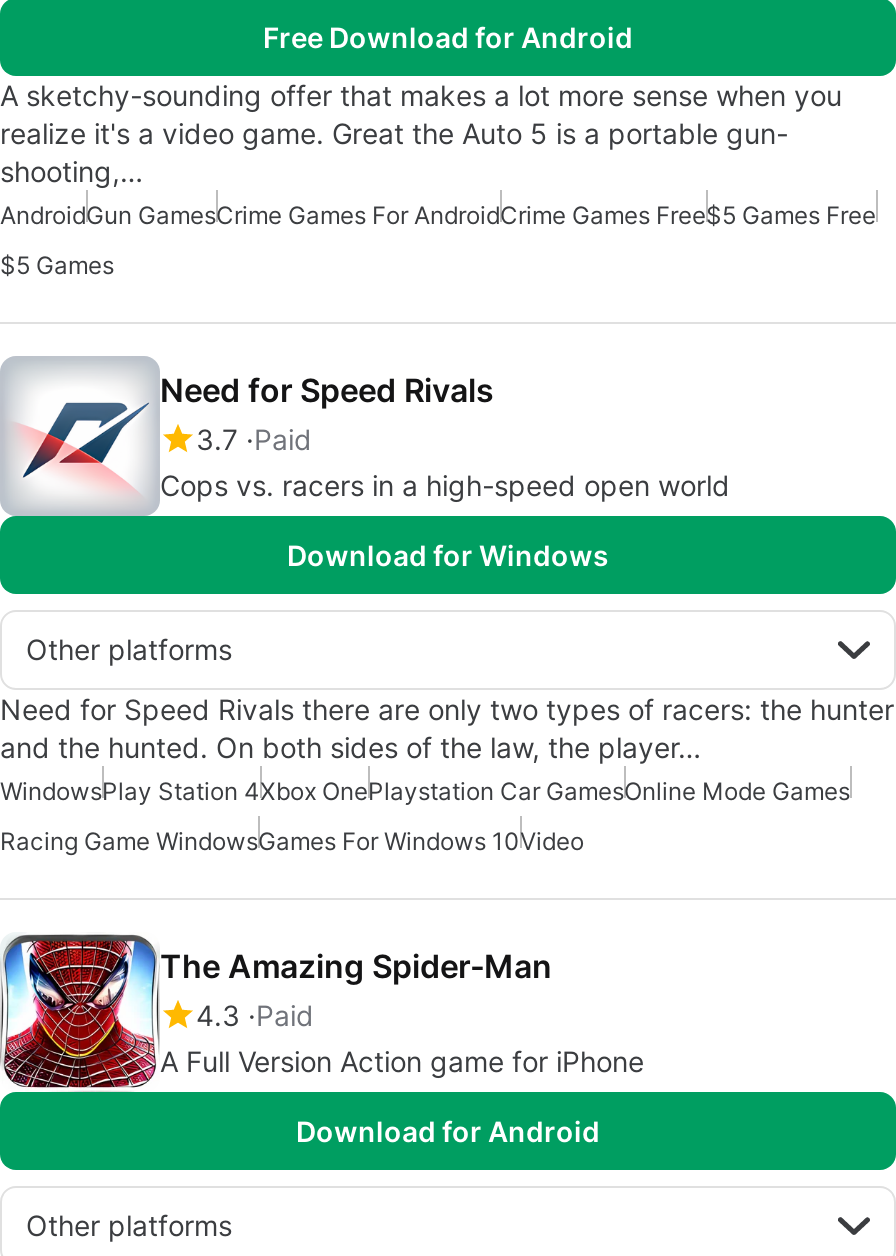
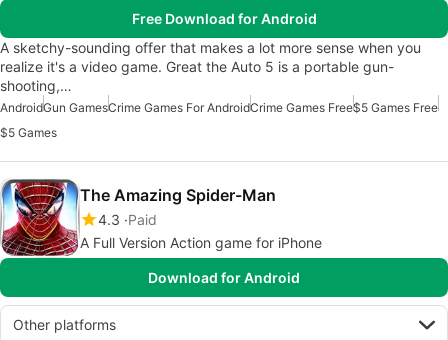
- [image]
- Need for Speed Rivals
- 3.7 Paid
- Cops vs. racers in a high-speed open world
- Download for Windows
- Other platforms
- Need for Speed Rivals there are only two types of racers: the hunter
- and the hunted. On both sides of the law, the player…
- WindowsPlay Station 4Xbox OnePlaystation Car GamesOnline Mode Games
- Racing Game WindowsGames For Windows 10Video
